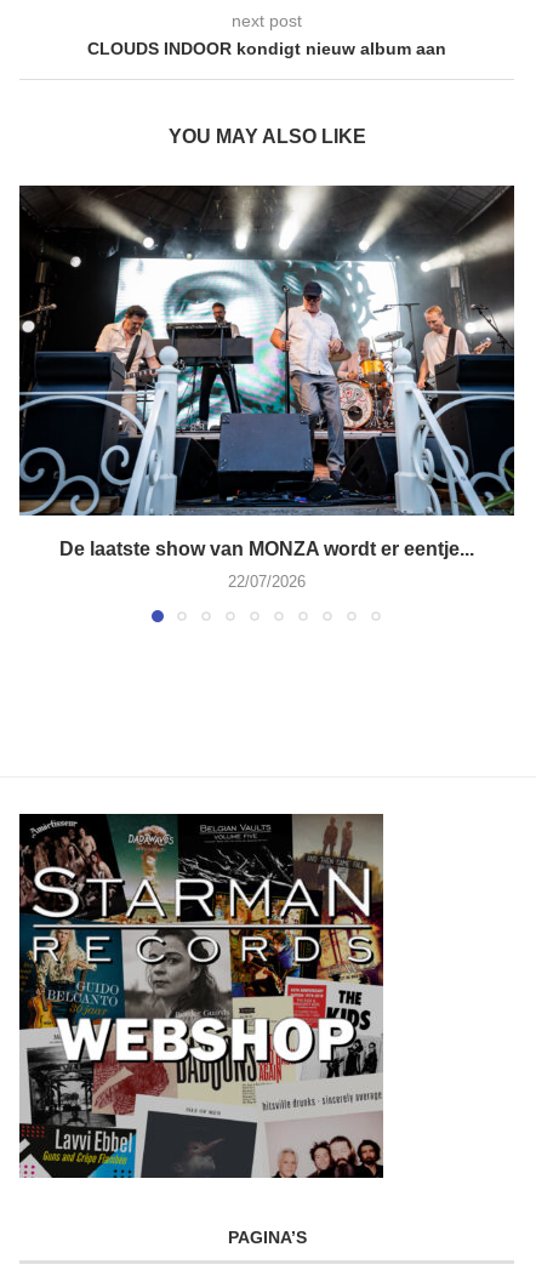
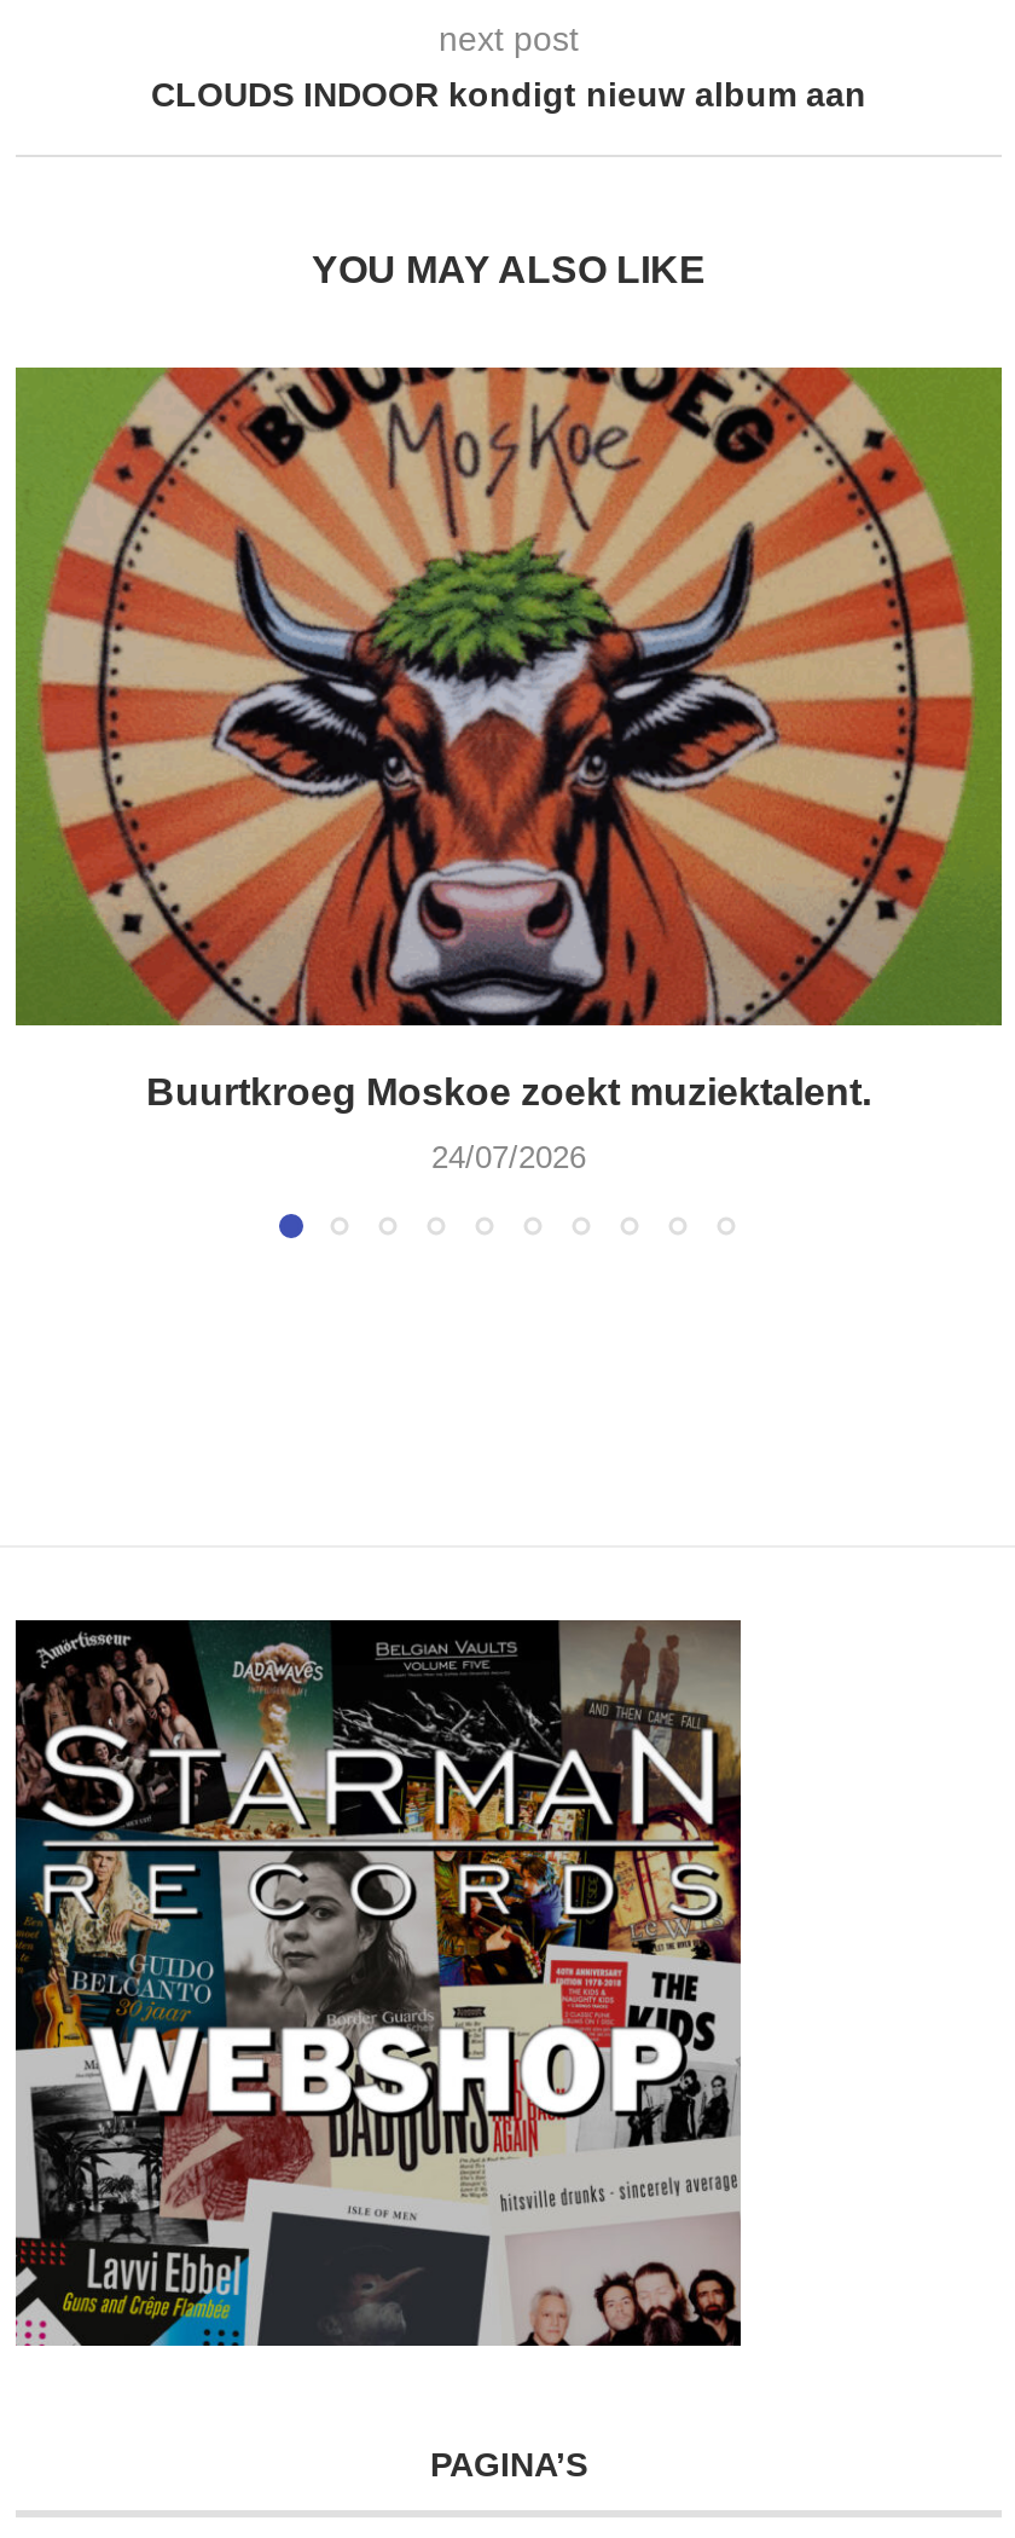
- [image]
- De laatste show van MONZA wordt er eentje...
+ [image]
+ Buurtkroeg Moskoe zoekt muziektalent.

- 22/07/2026
+ 24/07/2026
